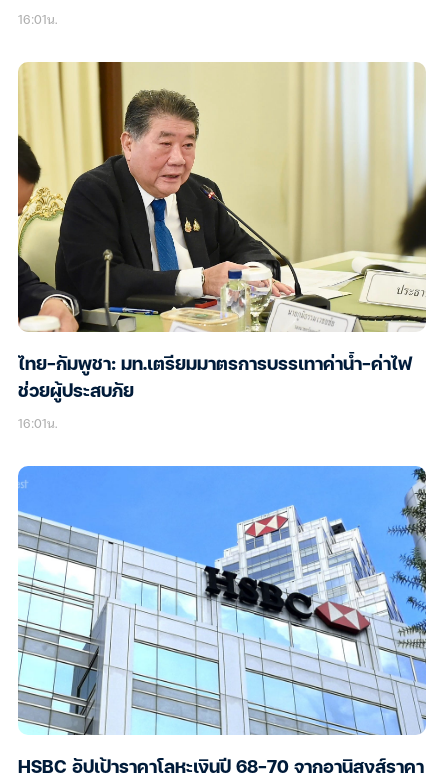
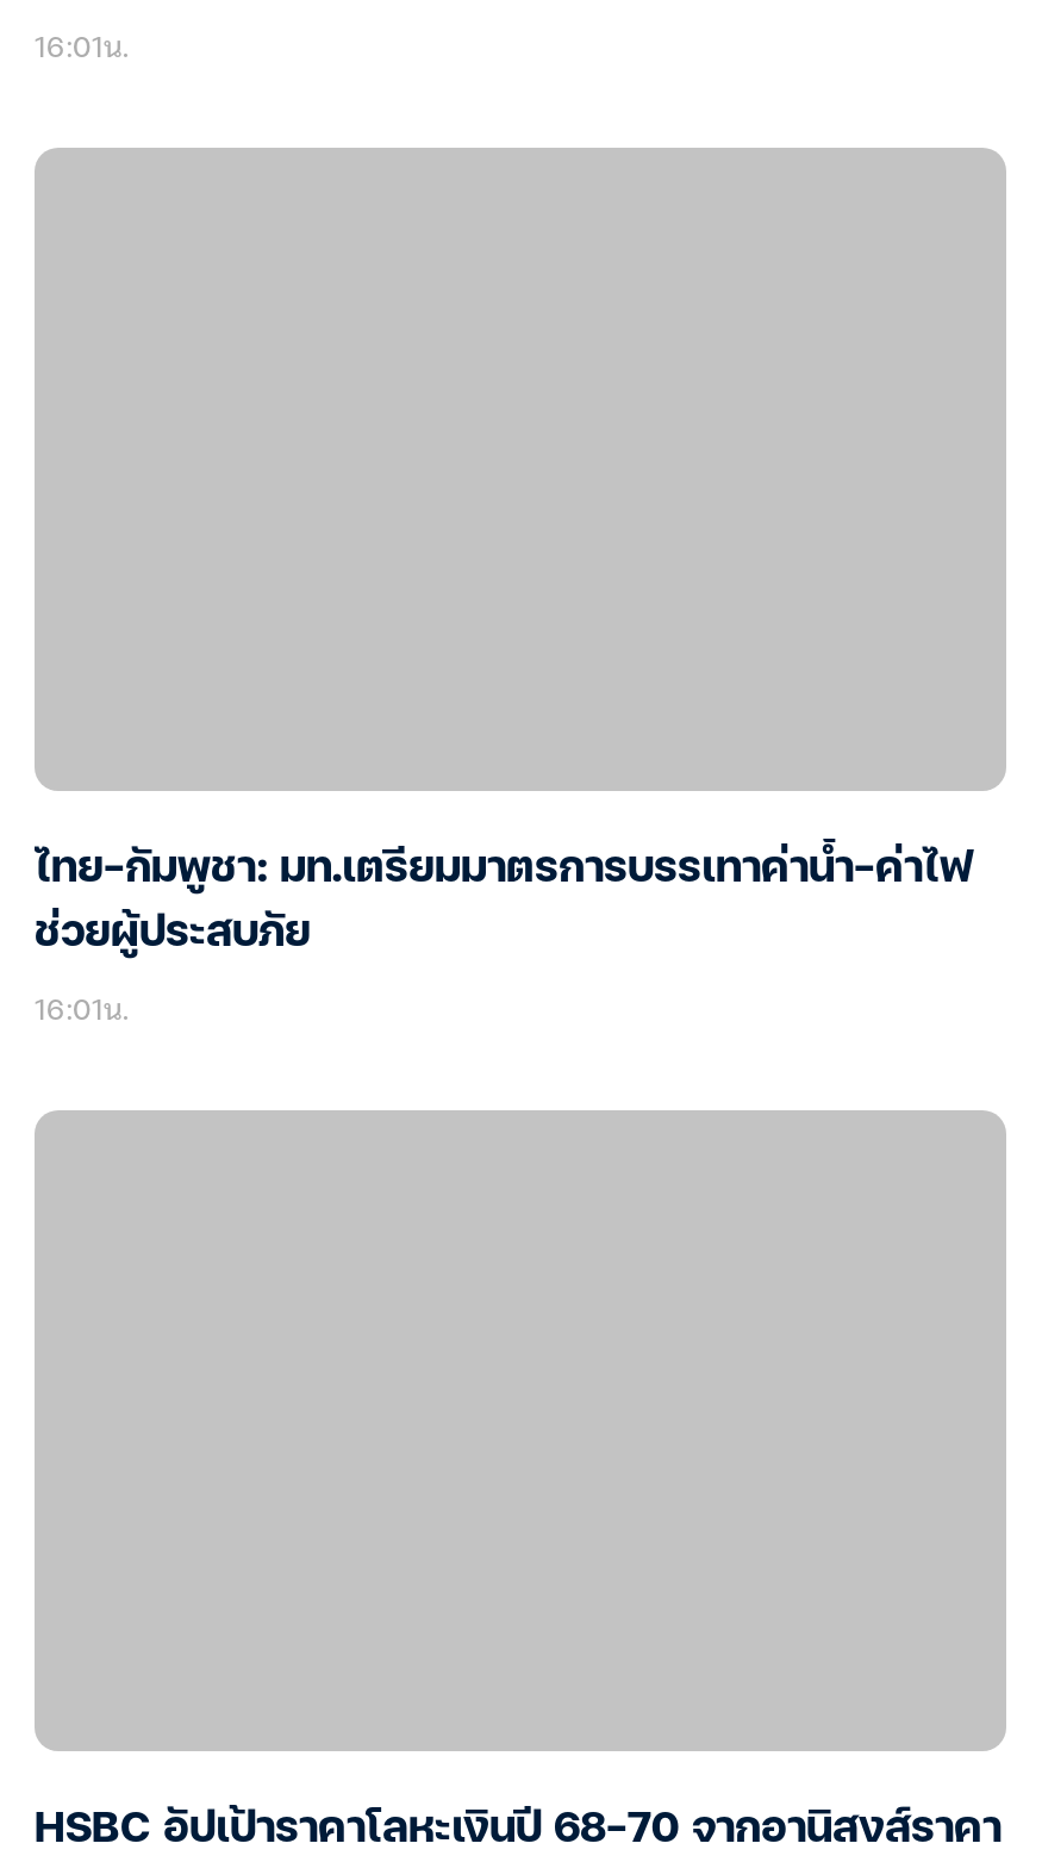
- [image]

- [image]
